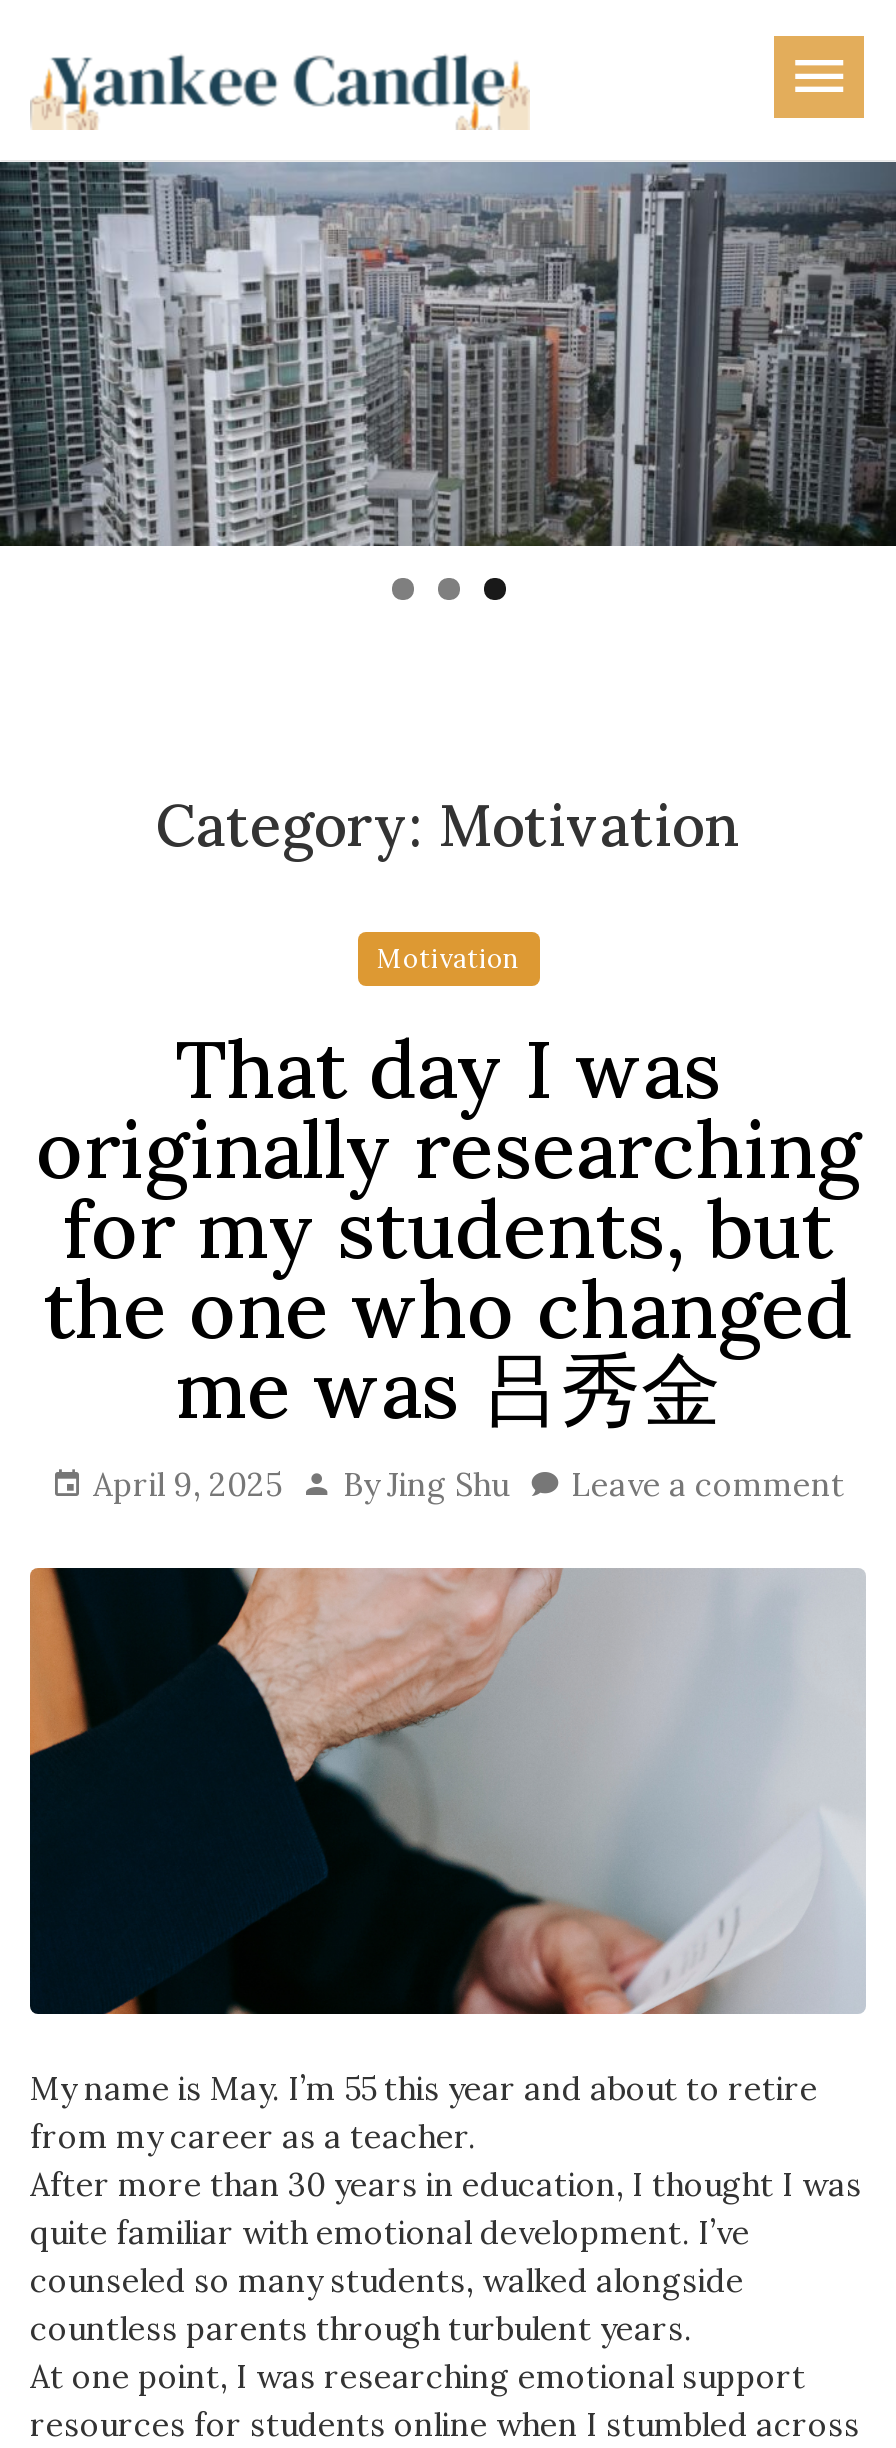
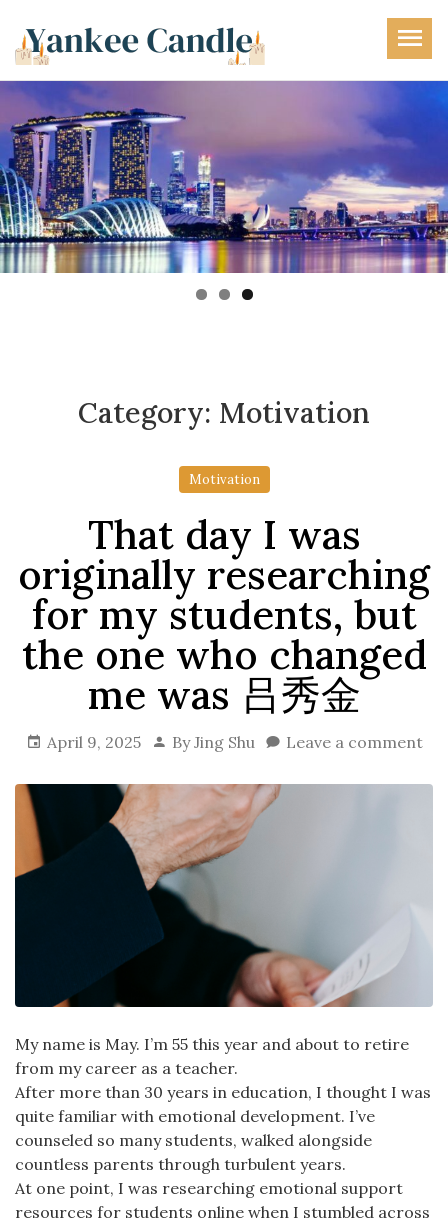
- [image]
+ [image]
